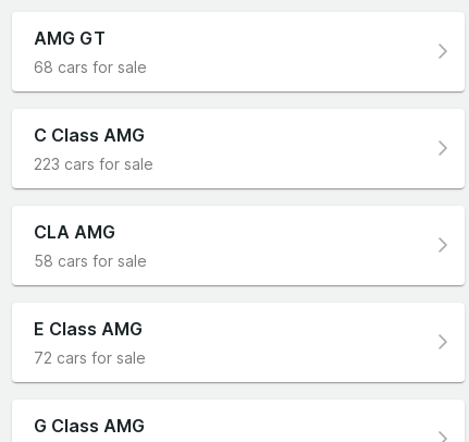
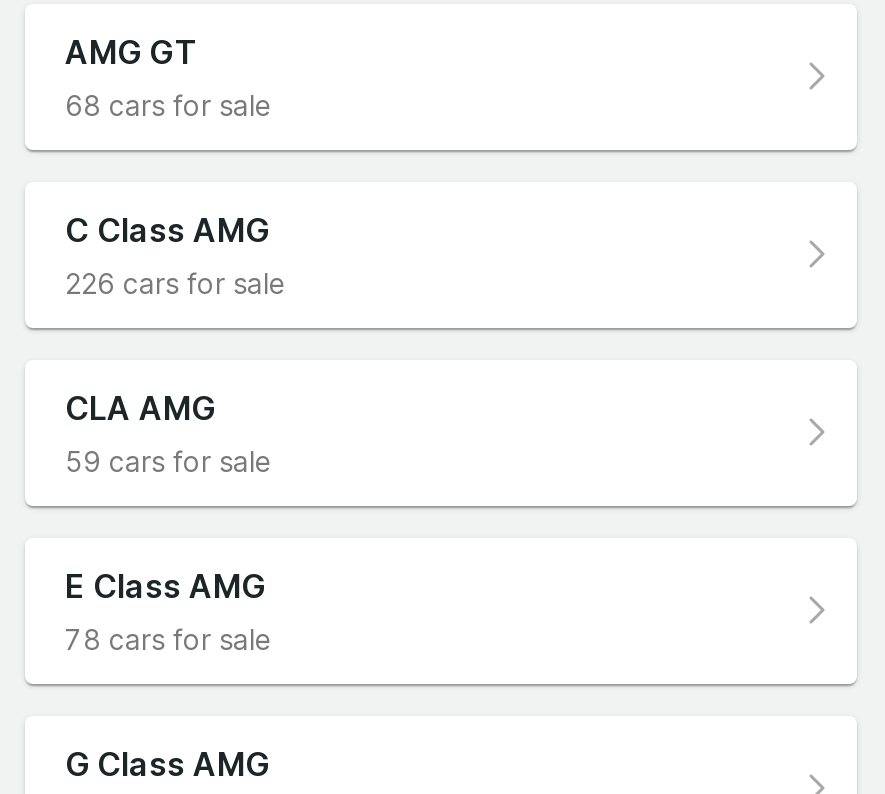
- 223 cars for sale
+ 226 cars for sale

- 58 cars for sale
+ 59 cars for sale

- 72 cars for sale
+ 78 cars for sale
